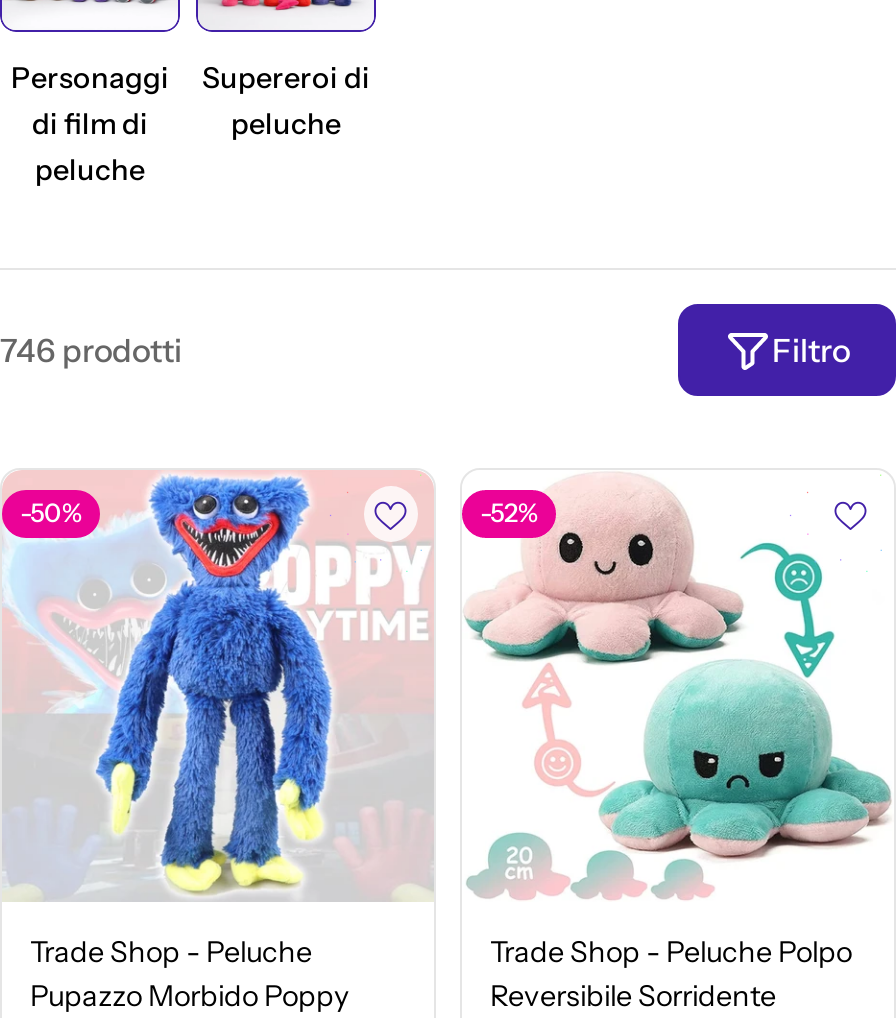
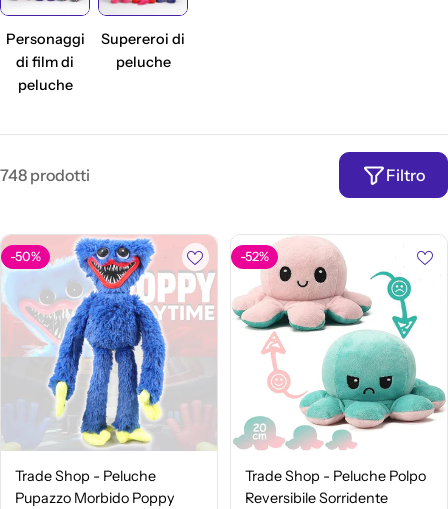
- 746 prodotti
+ 748 prodotti
